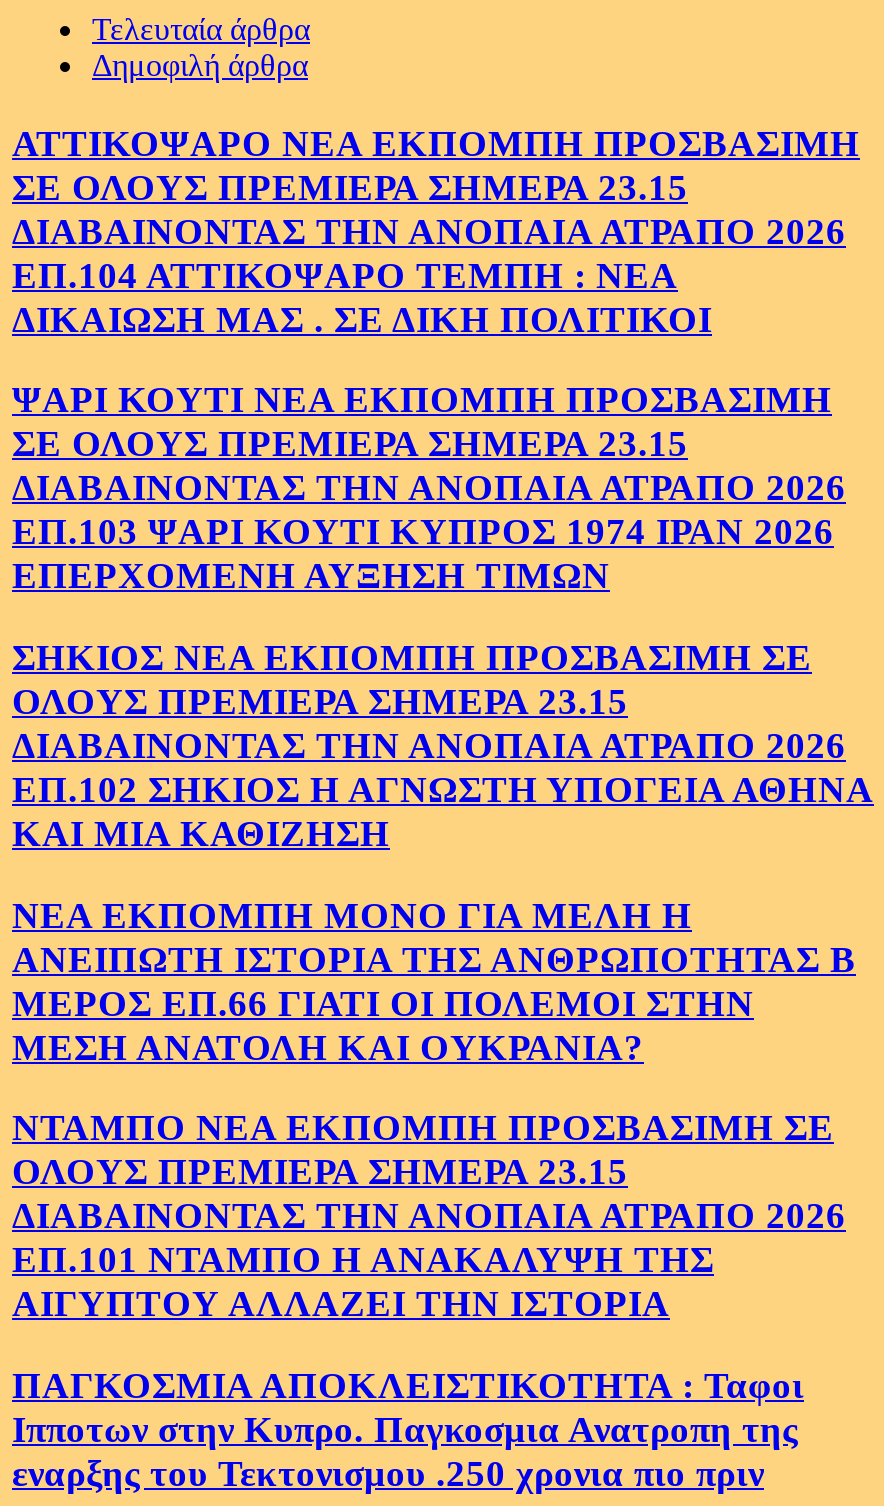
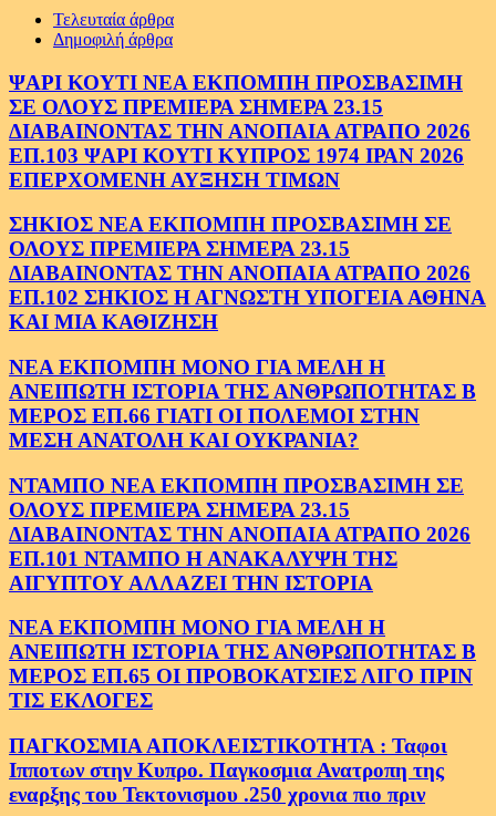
- ΑΤΤΙΚΟΨΑΡΟ ΝΕΑ ΕΚΠΟΜΠΗ ΠΡΟΣΒΑΣΙΜΗ
- ΣΕ ΟΛΟΥΣ ΠΡΕΜΙΕΡΑ ΣΗΜΕΡΑ 23.15
- ΔΙΑΒΑΙΝΟΝΤΑΣ ΤΗΝ ΑΝΟΠΑΙΑ ΑΤΡΑΠΟ 2026
- ΕΠ.104 ΑΤΤΙΚΟΨΑΡΟ ΤΕΜΠΗ : ΝΕΑ
- ΔΙΚΑΙΩΣΗ ΜΑΣ . ΣΕ ΔΙΚΗ ΠΟΛΙΤΙΚΟΙ

moved up: ΨΑΡΙ ΚΟΥΤΙ ΝΕΑ ΕΚΠΟΜΠΗ ΠΡΟΣΒΑΣΙΜΗ | ΣΕ ΟΛΟΥΣ ΠΡΕΜΙΕΡΑ ΣΗΜΕΡΑ 23.15 | ΔΙΑΒΑΙΝΟΝΤΑΣ ΤΗΝ ΑΝΟΠΑΙΑ ΑΤΡΑΠΟ 2026 | ... | ΕΠ.101 ΝΤΑΜΠΟ Η ΑΝΑΚΑΛΥΨΗ ΤΗΣ | ΑΙΓΥΠΤΟΥ ΑΛΛΑΖΕΙ ΤΗΝ ΙΣΤΟΡΙΑ

+ ΝΕΑ ΕΚΠΟΜΠΗ ΜΟΝΟ ΓΙΑ ΜΕΛΗ Η
+ ΑΝΕΙΠΩΤΗ ΙΣΤΟΡΙΑ ΤΗΣ ΑΝΘΡΩΠΟΤΗΤΑΣ Β
+ ΜΕΡΟΣ ΕΠ.65 ΟΙ ΠΡΟΒΟΚΑΤΣΙΕΣ ΛΙΓΟ ΠΡΙΝ
+ ΤΙΣ ΕΚΛΟΓΕΣ
